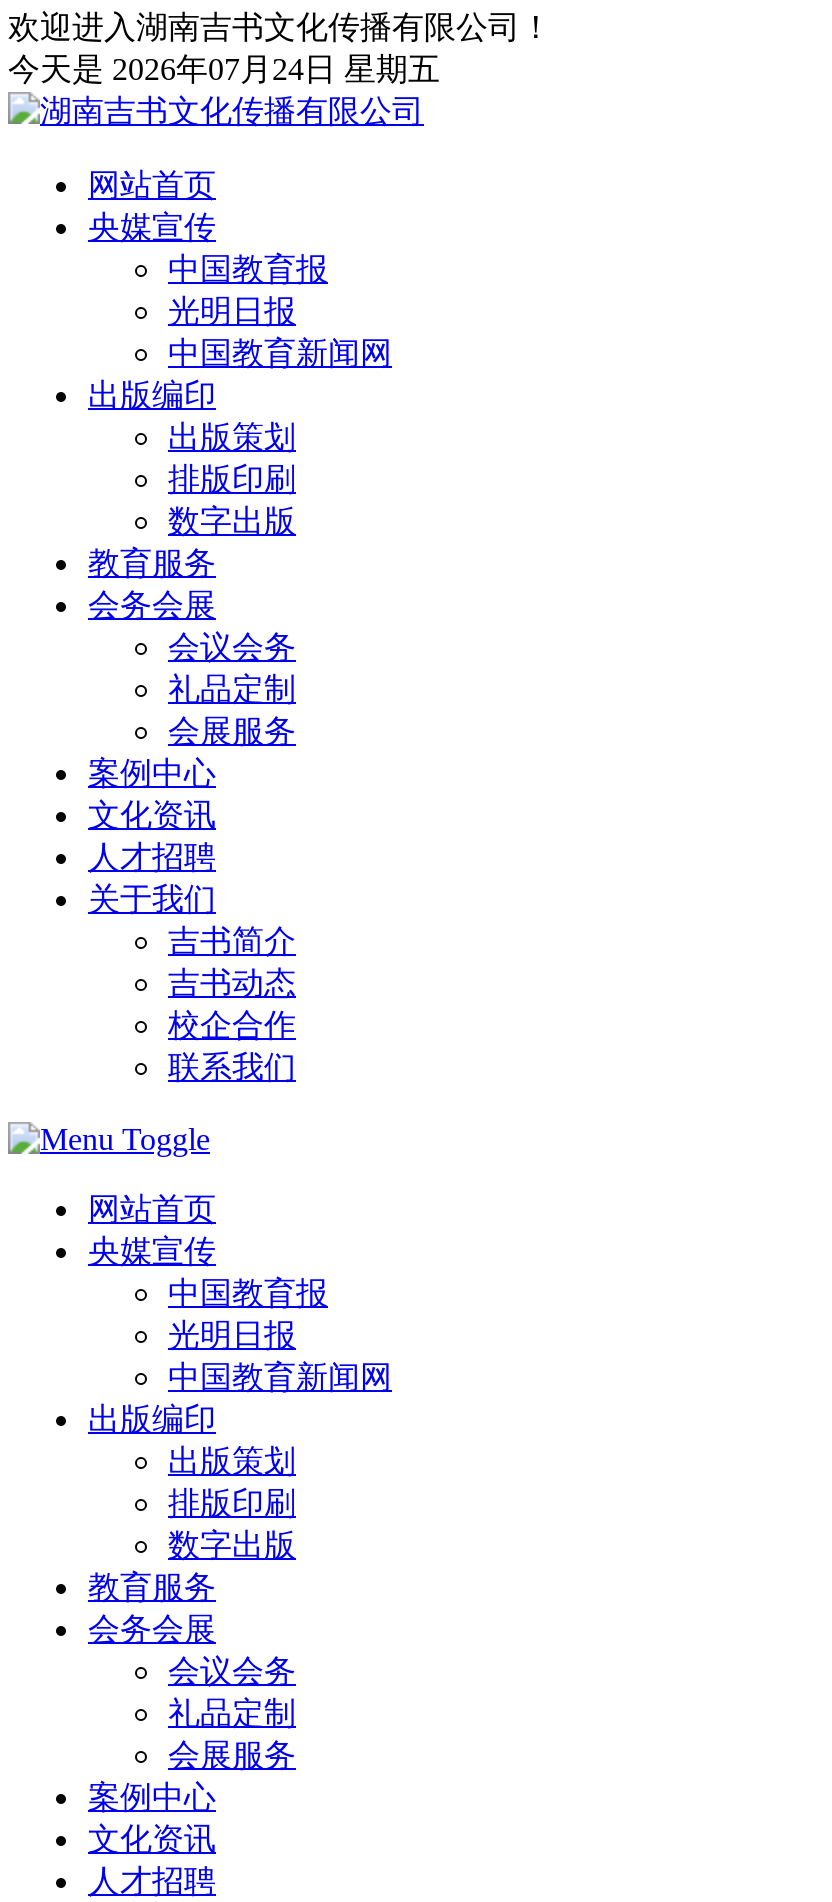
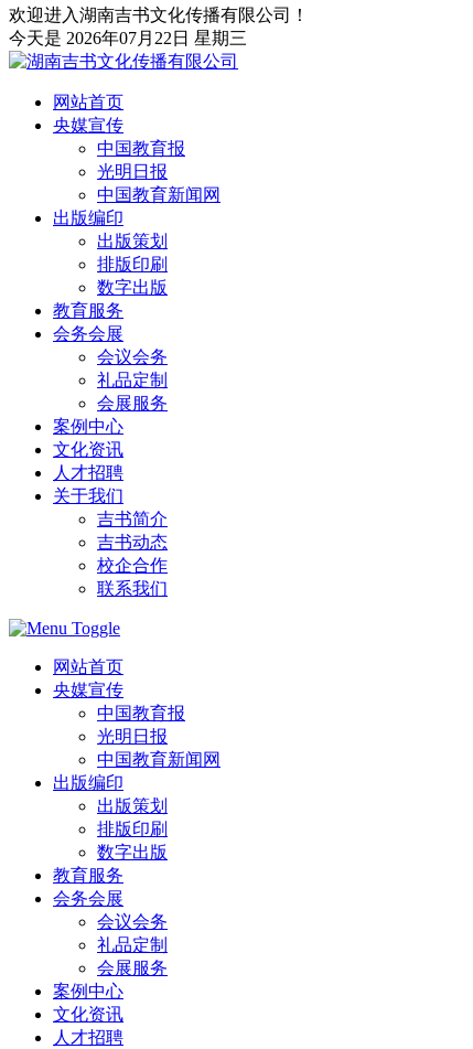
- 今天是 2026年07月24日 星期五
+ 今天是 2026年07月22日 星期三
